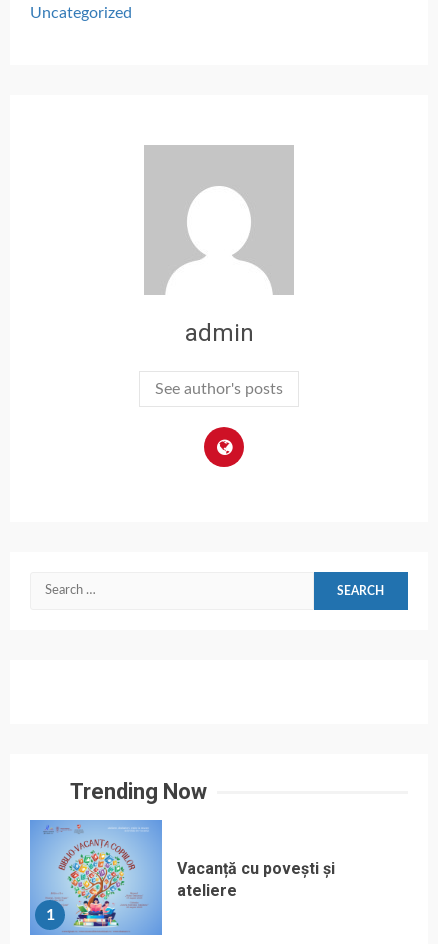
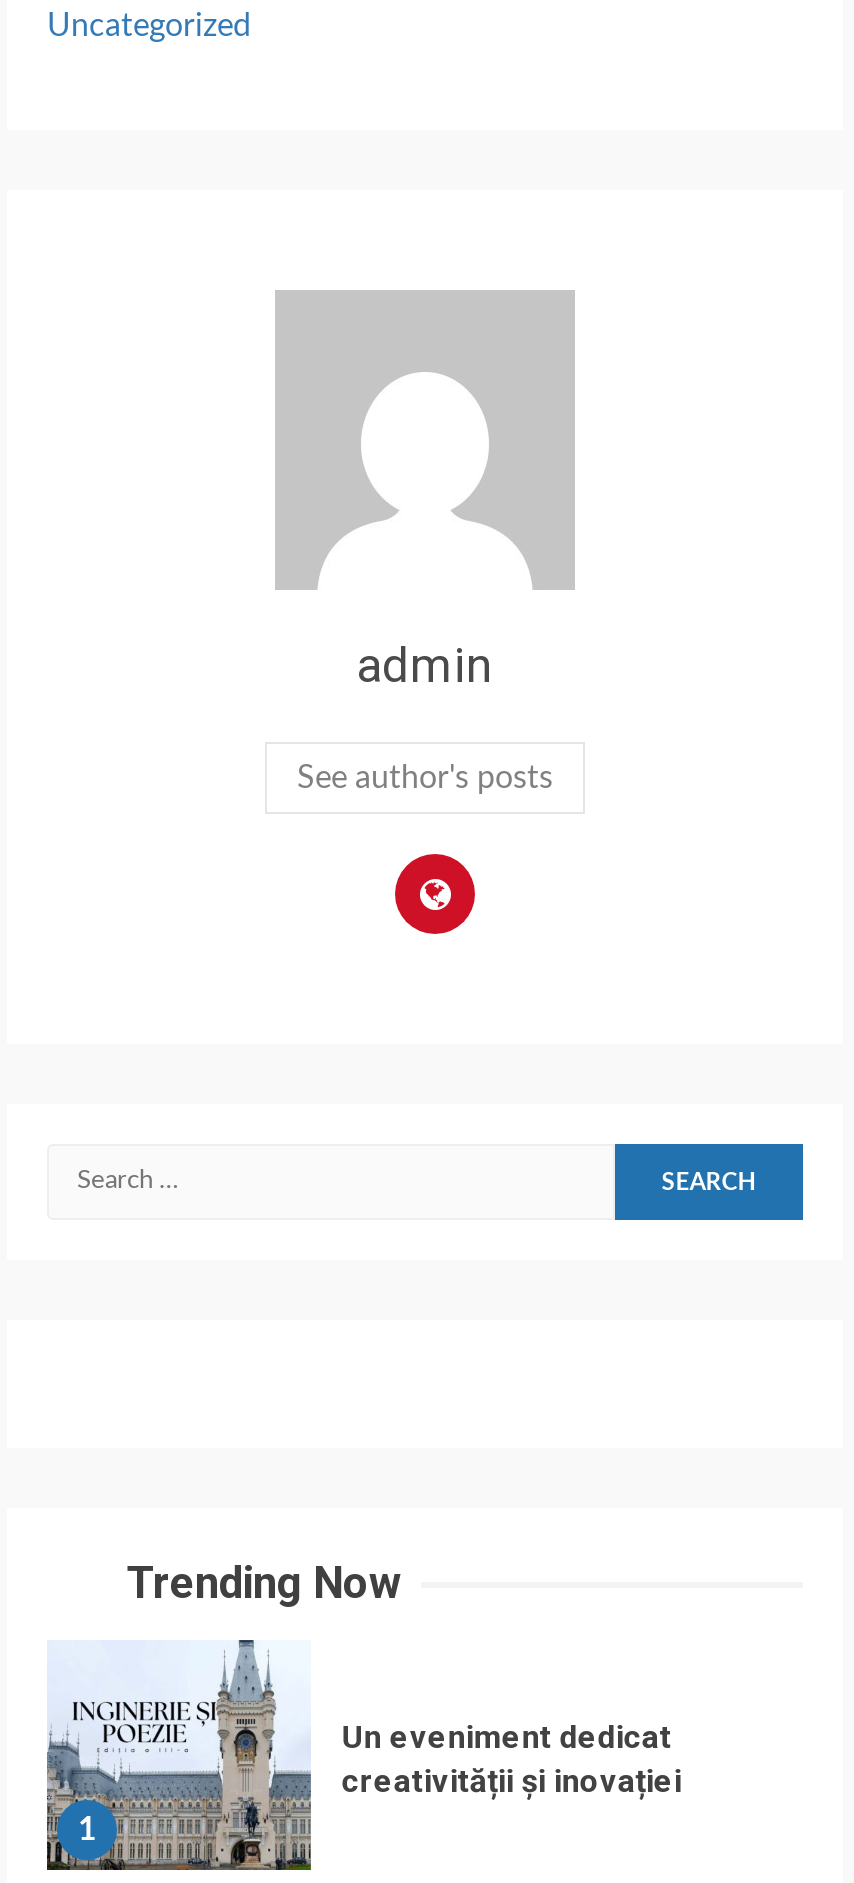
- [image]
- Vacanță cu povești și
- ateliere
+ [image]
+ Un eveniment dedicat
+ creativității și inovației
